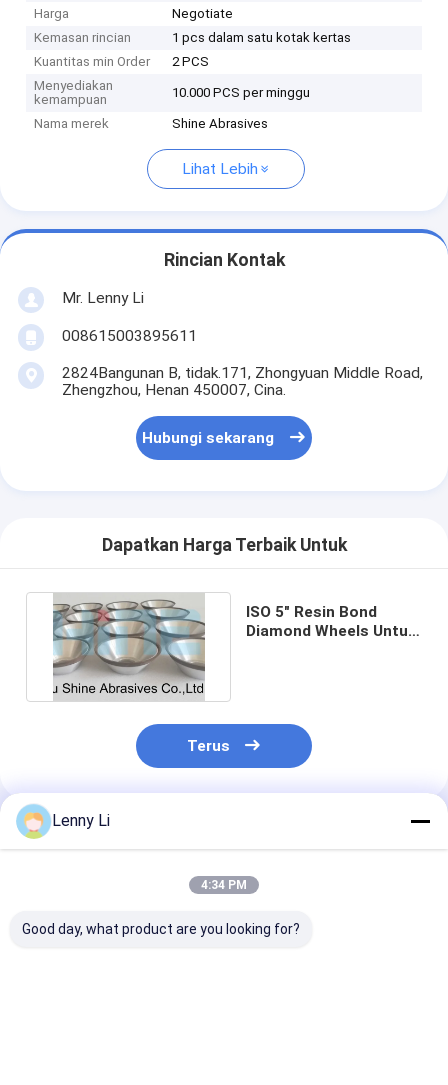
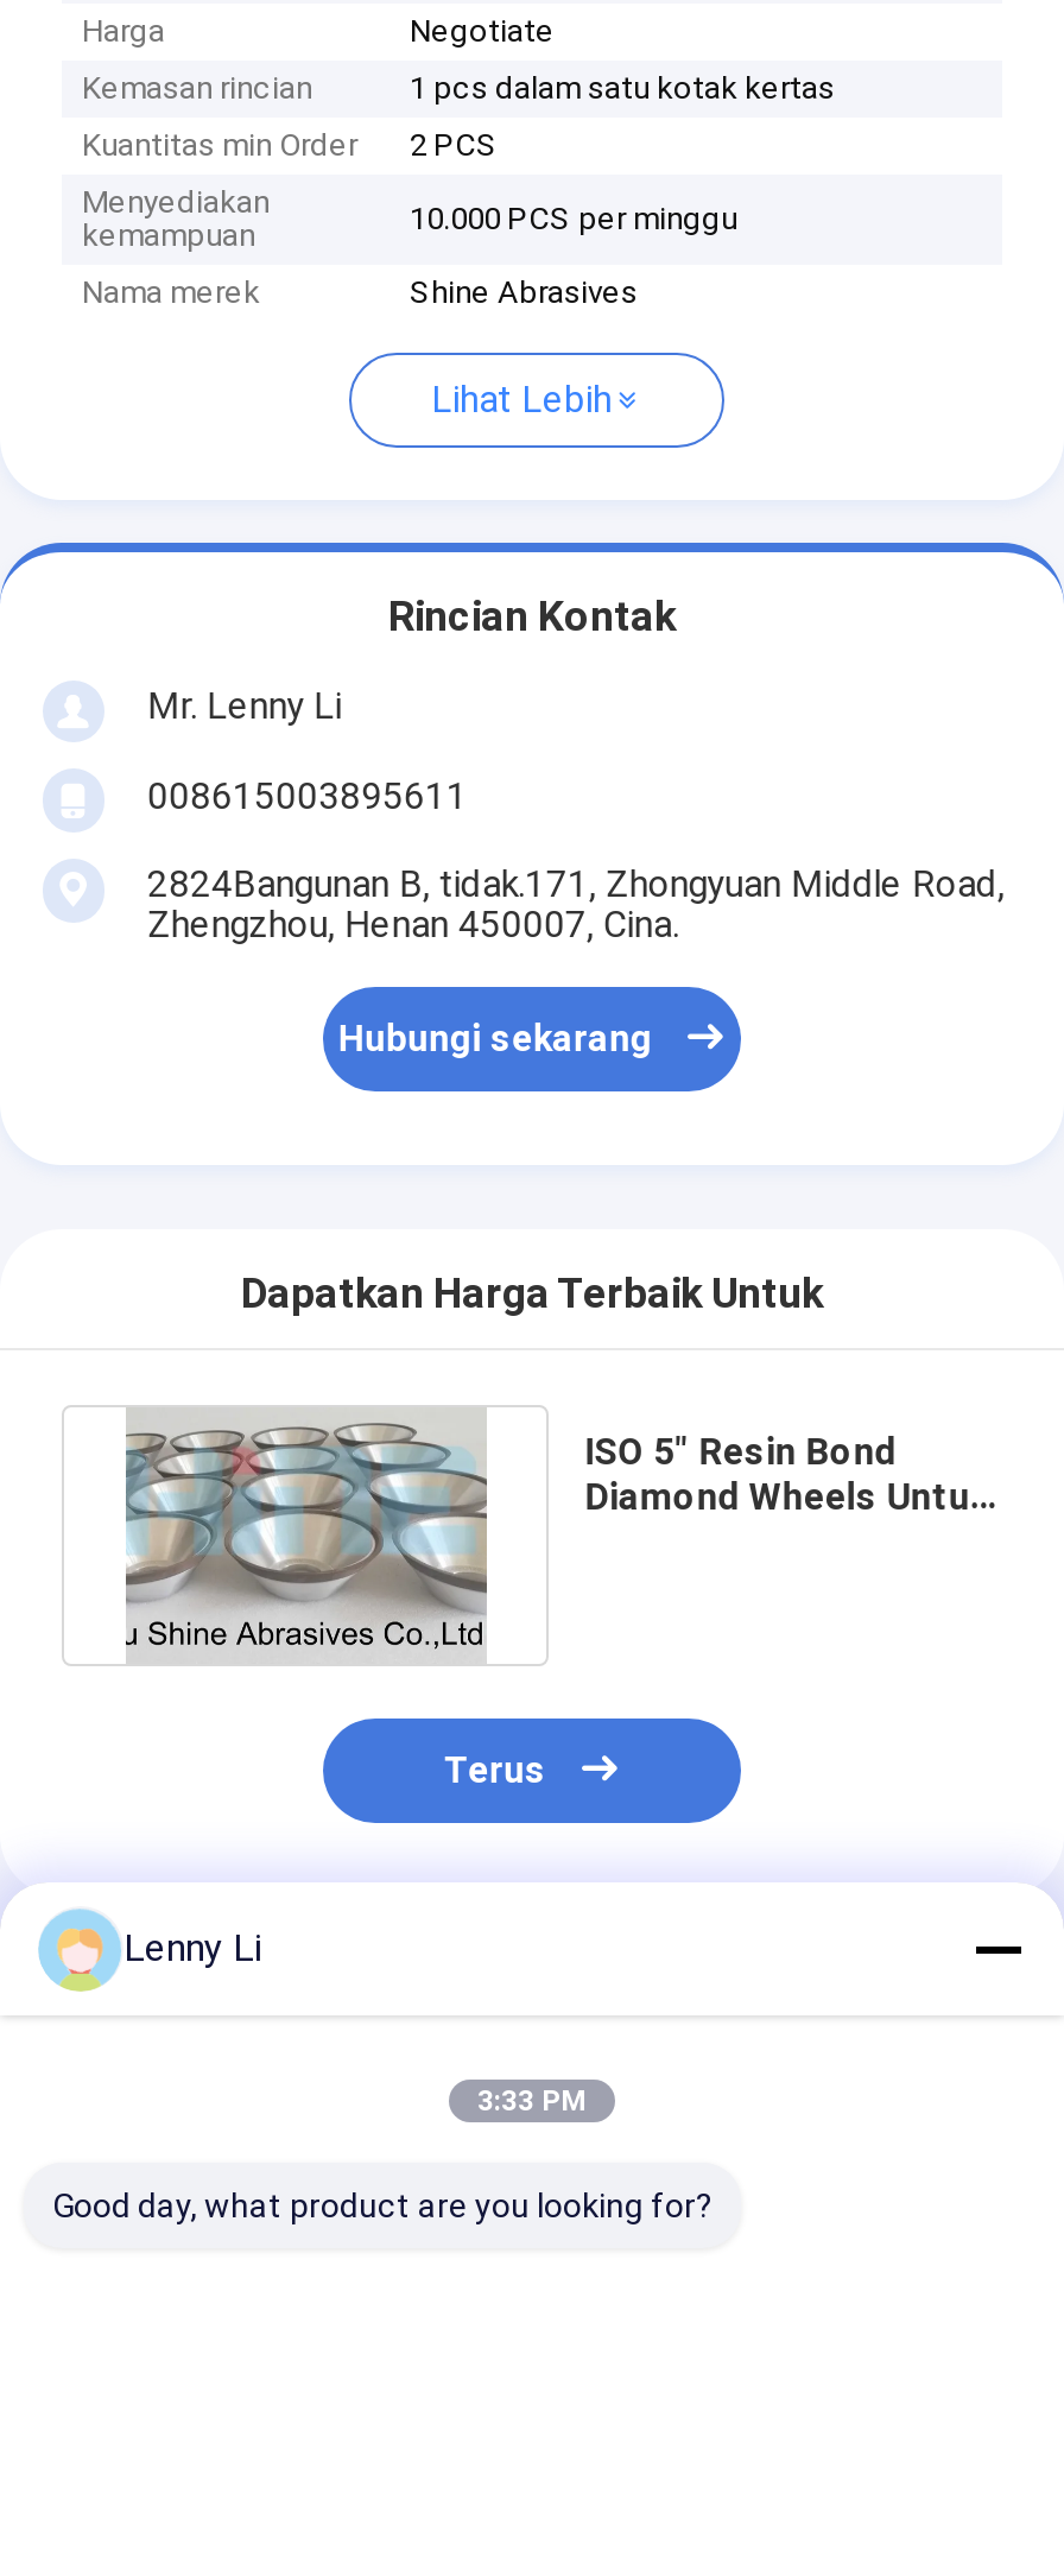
- 4:34 PM
+ 3:33 PM
